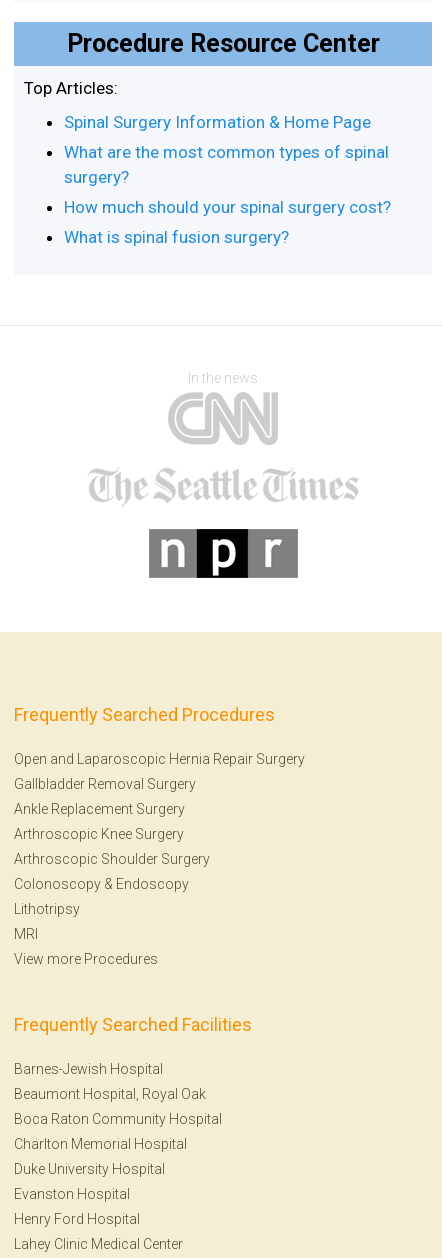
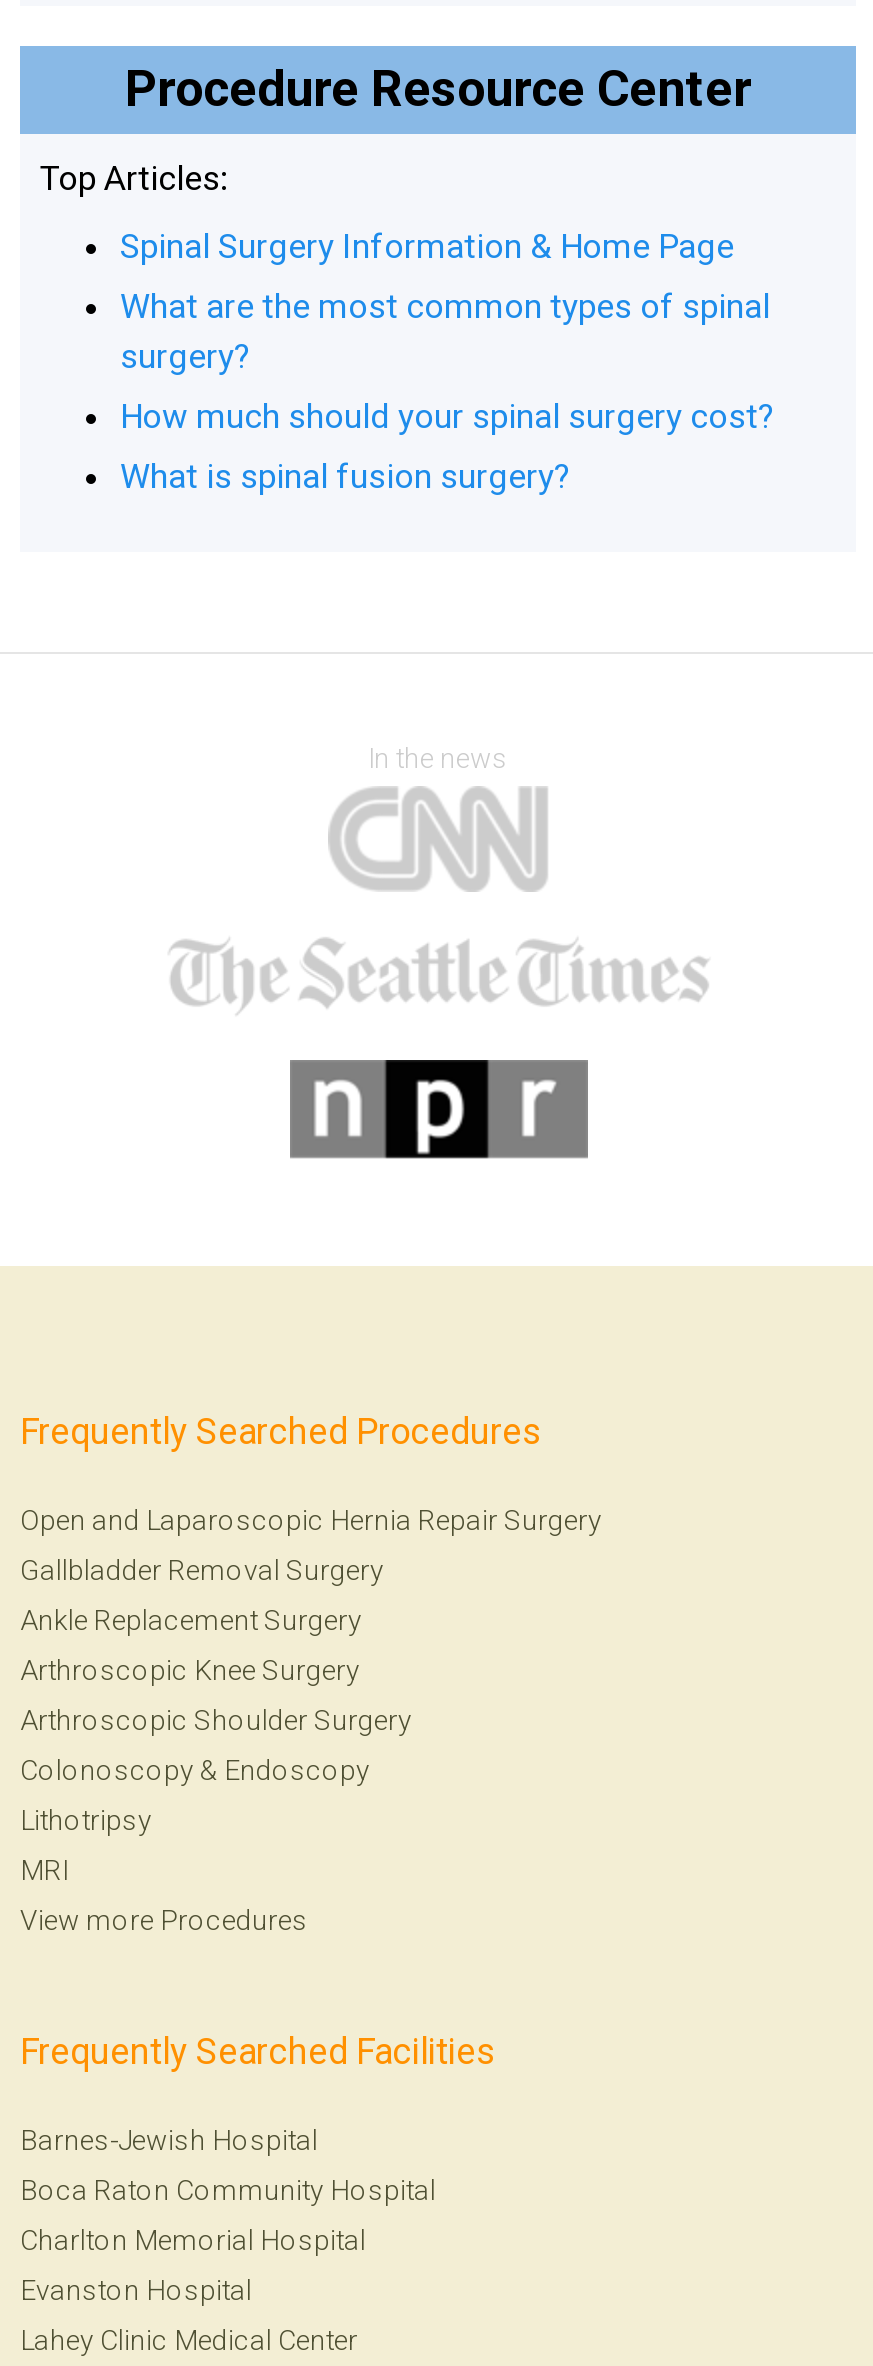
- Beaumont Hospital, Royal Oak

- Duke University Hospital

- Henry Ford Hospital
